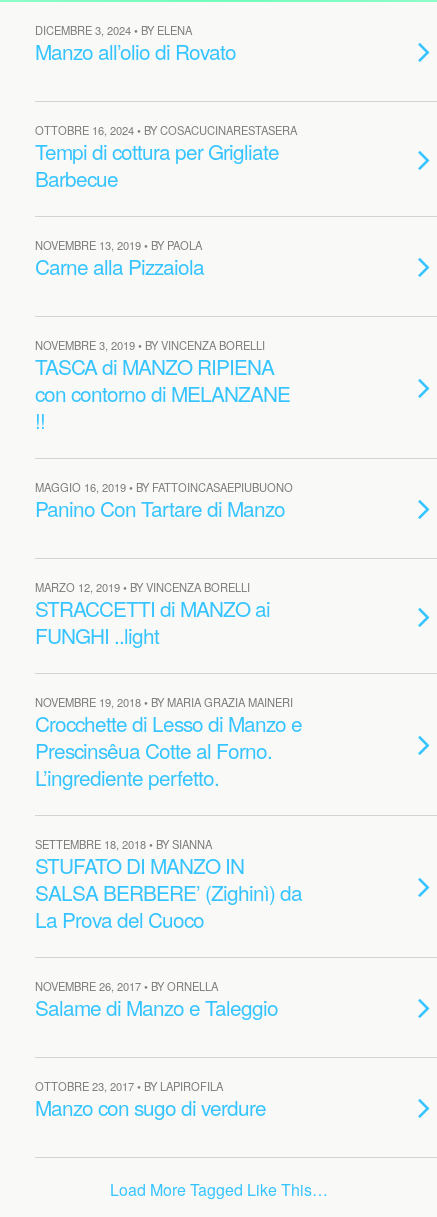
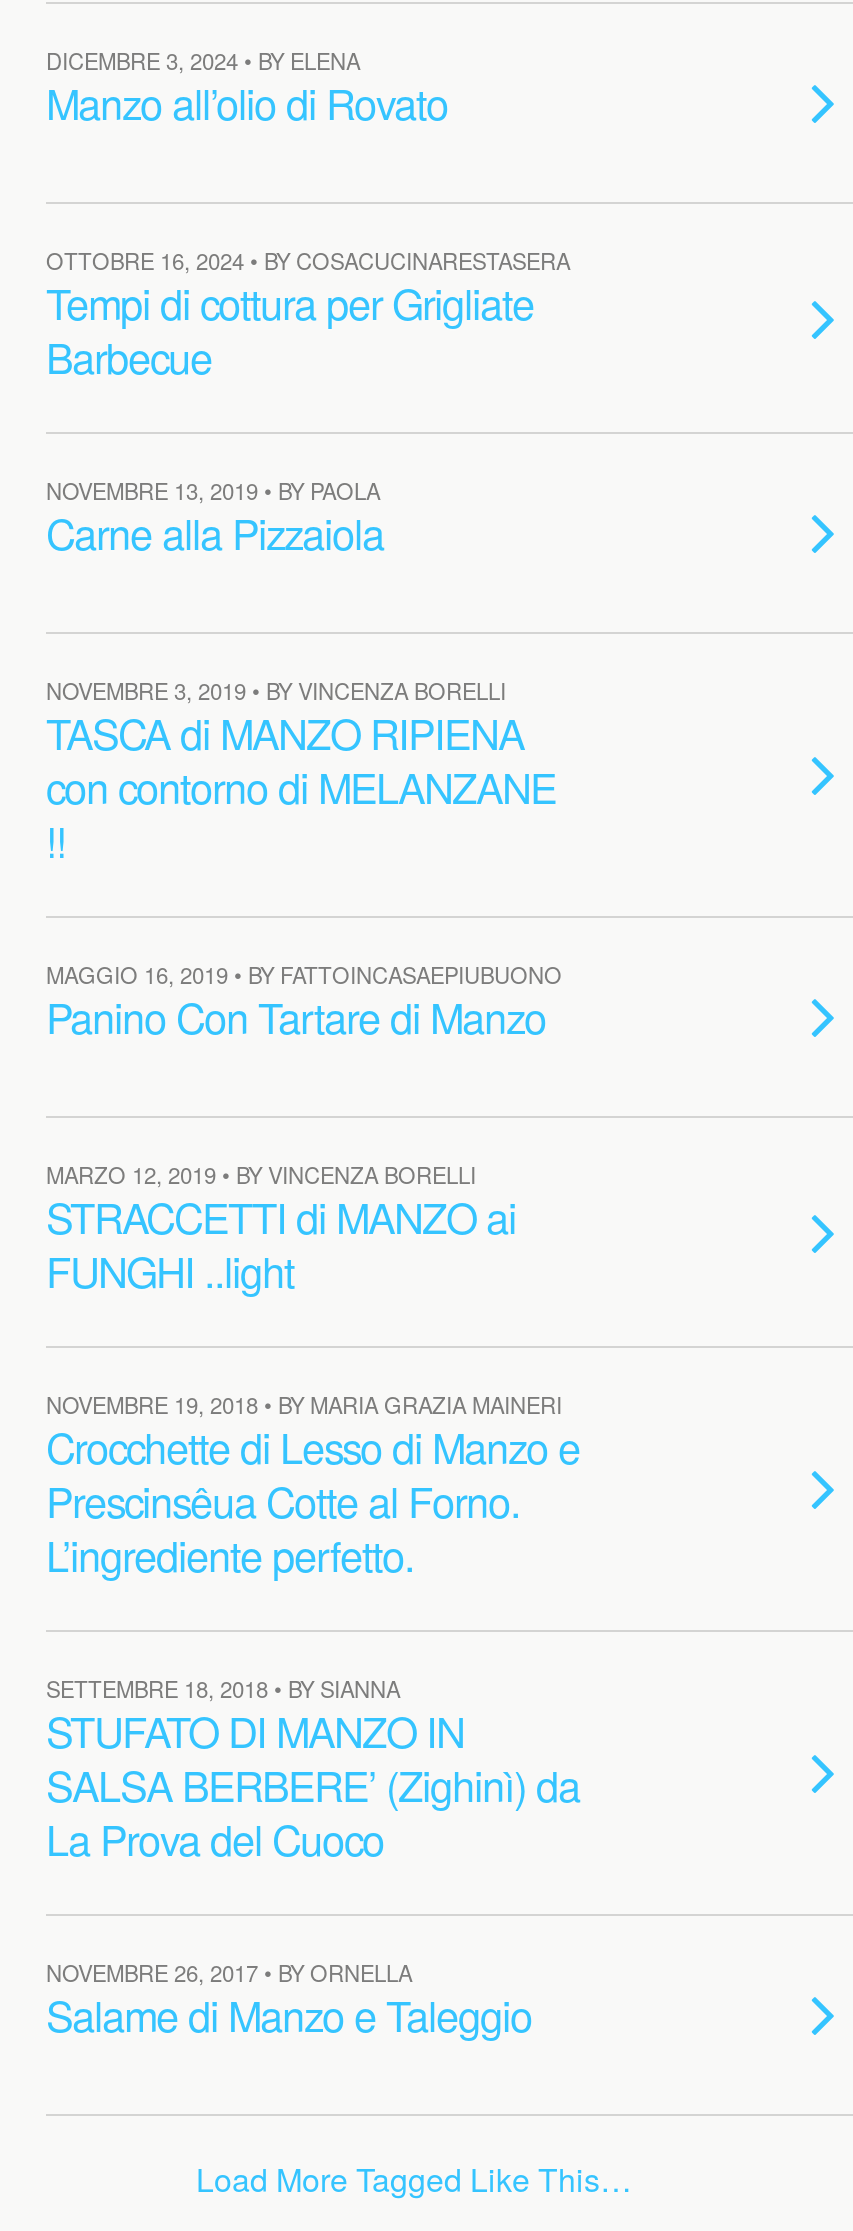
- OTTOBRE 23, 2017 • BY LAPIROFILA
- Manzo con sugo di verdure
